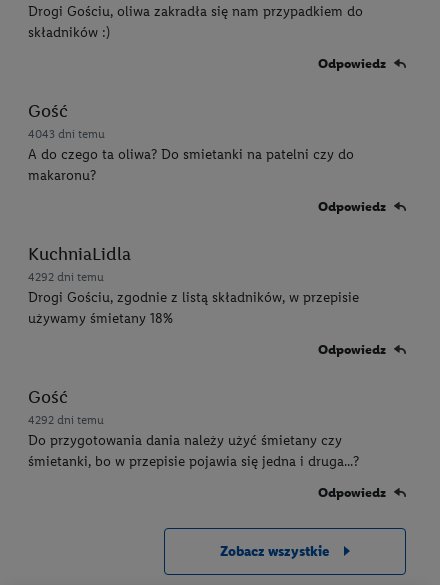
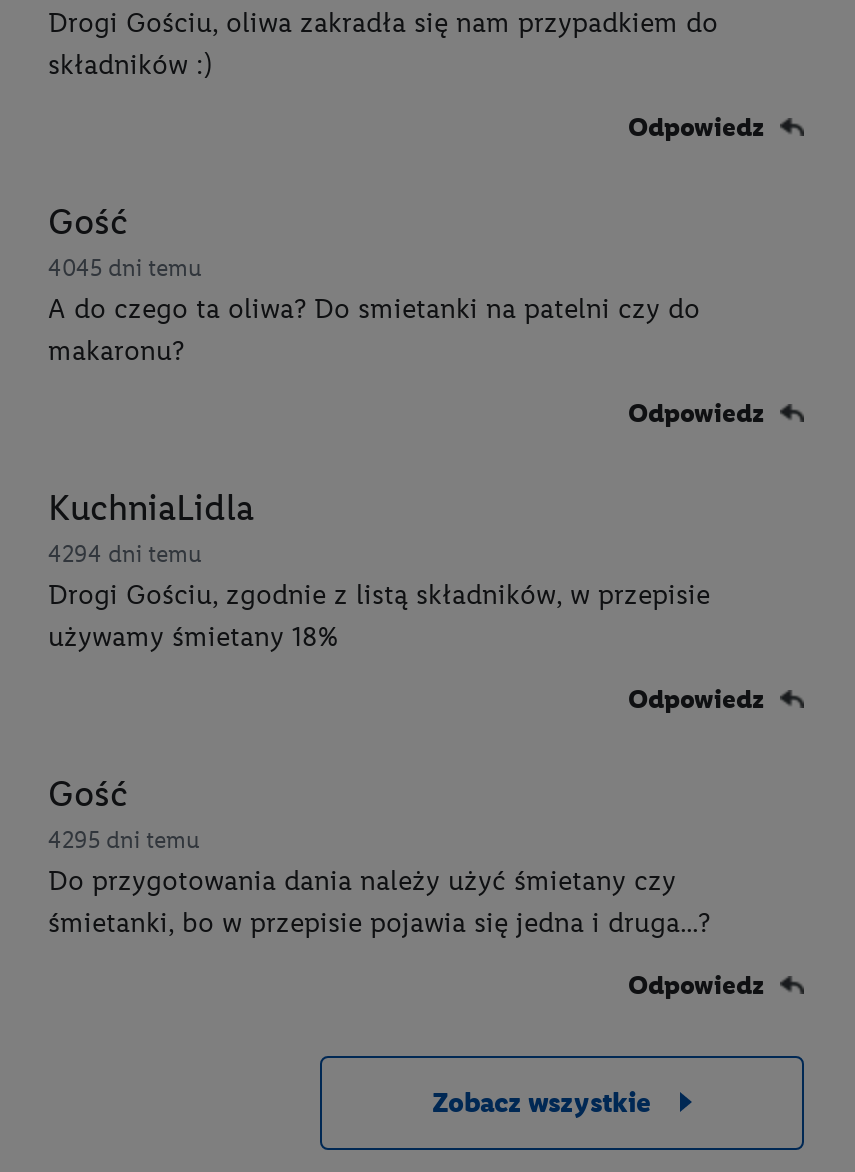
- 4043 dni temu
+ 4045 dni temu

- 4292 dni temu
+ 4294 dni temu

- 4292 dni temu
+ 4295 dni temu
